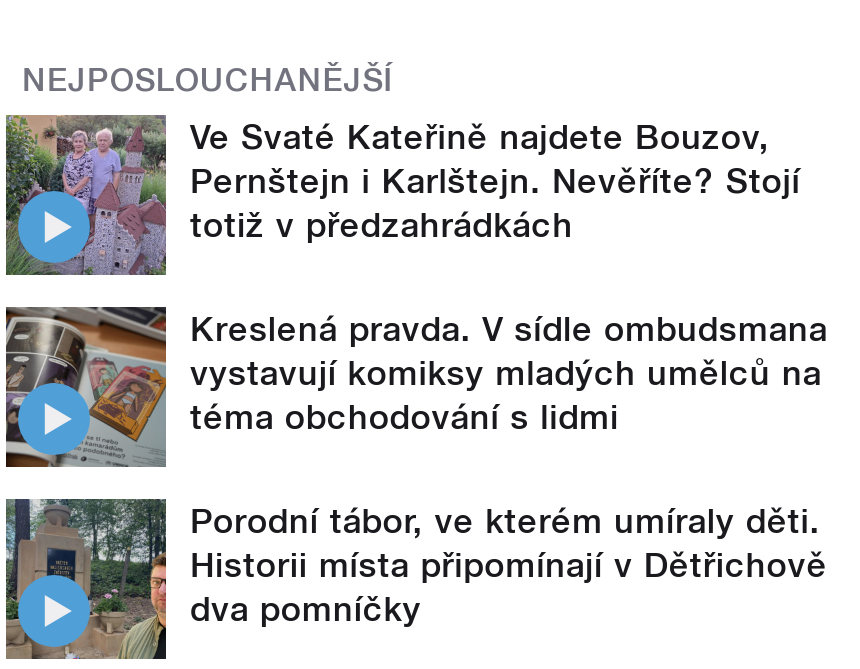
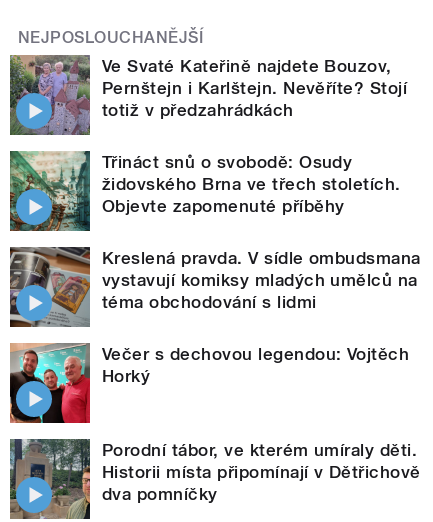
+ [image]
+ Třináct snů o svobodě: Osudy
+ židovského Brna ve třech stoletích.
+ Objevte zapomenuté příběhy

+ [image]
+ Večer s dechovou legendou: Vojtěch
+ Horký
